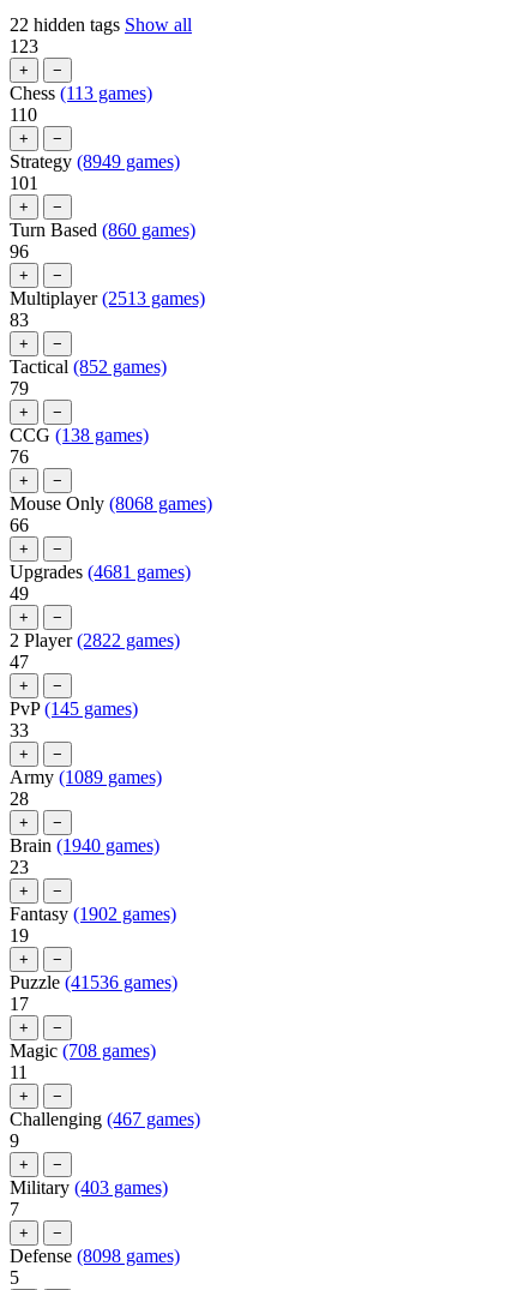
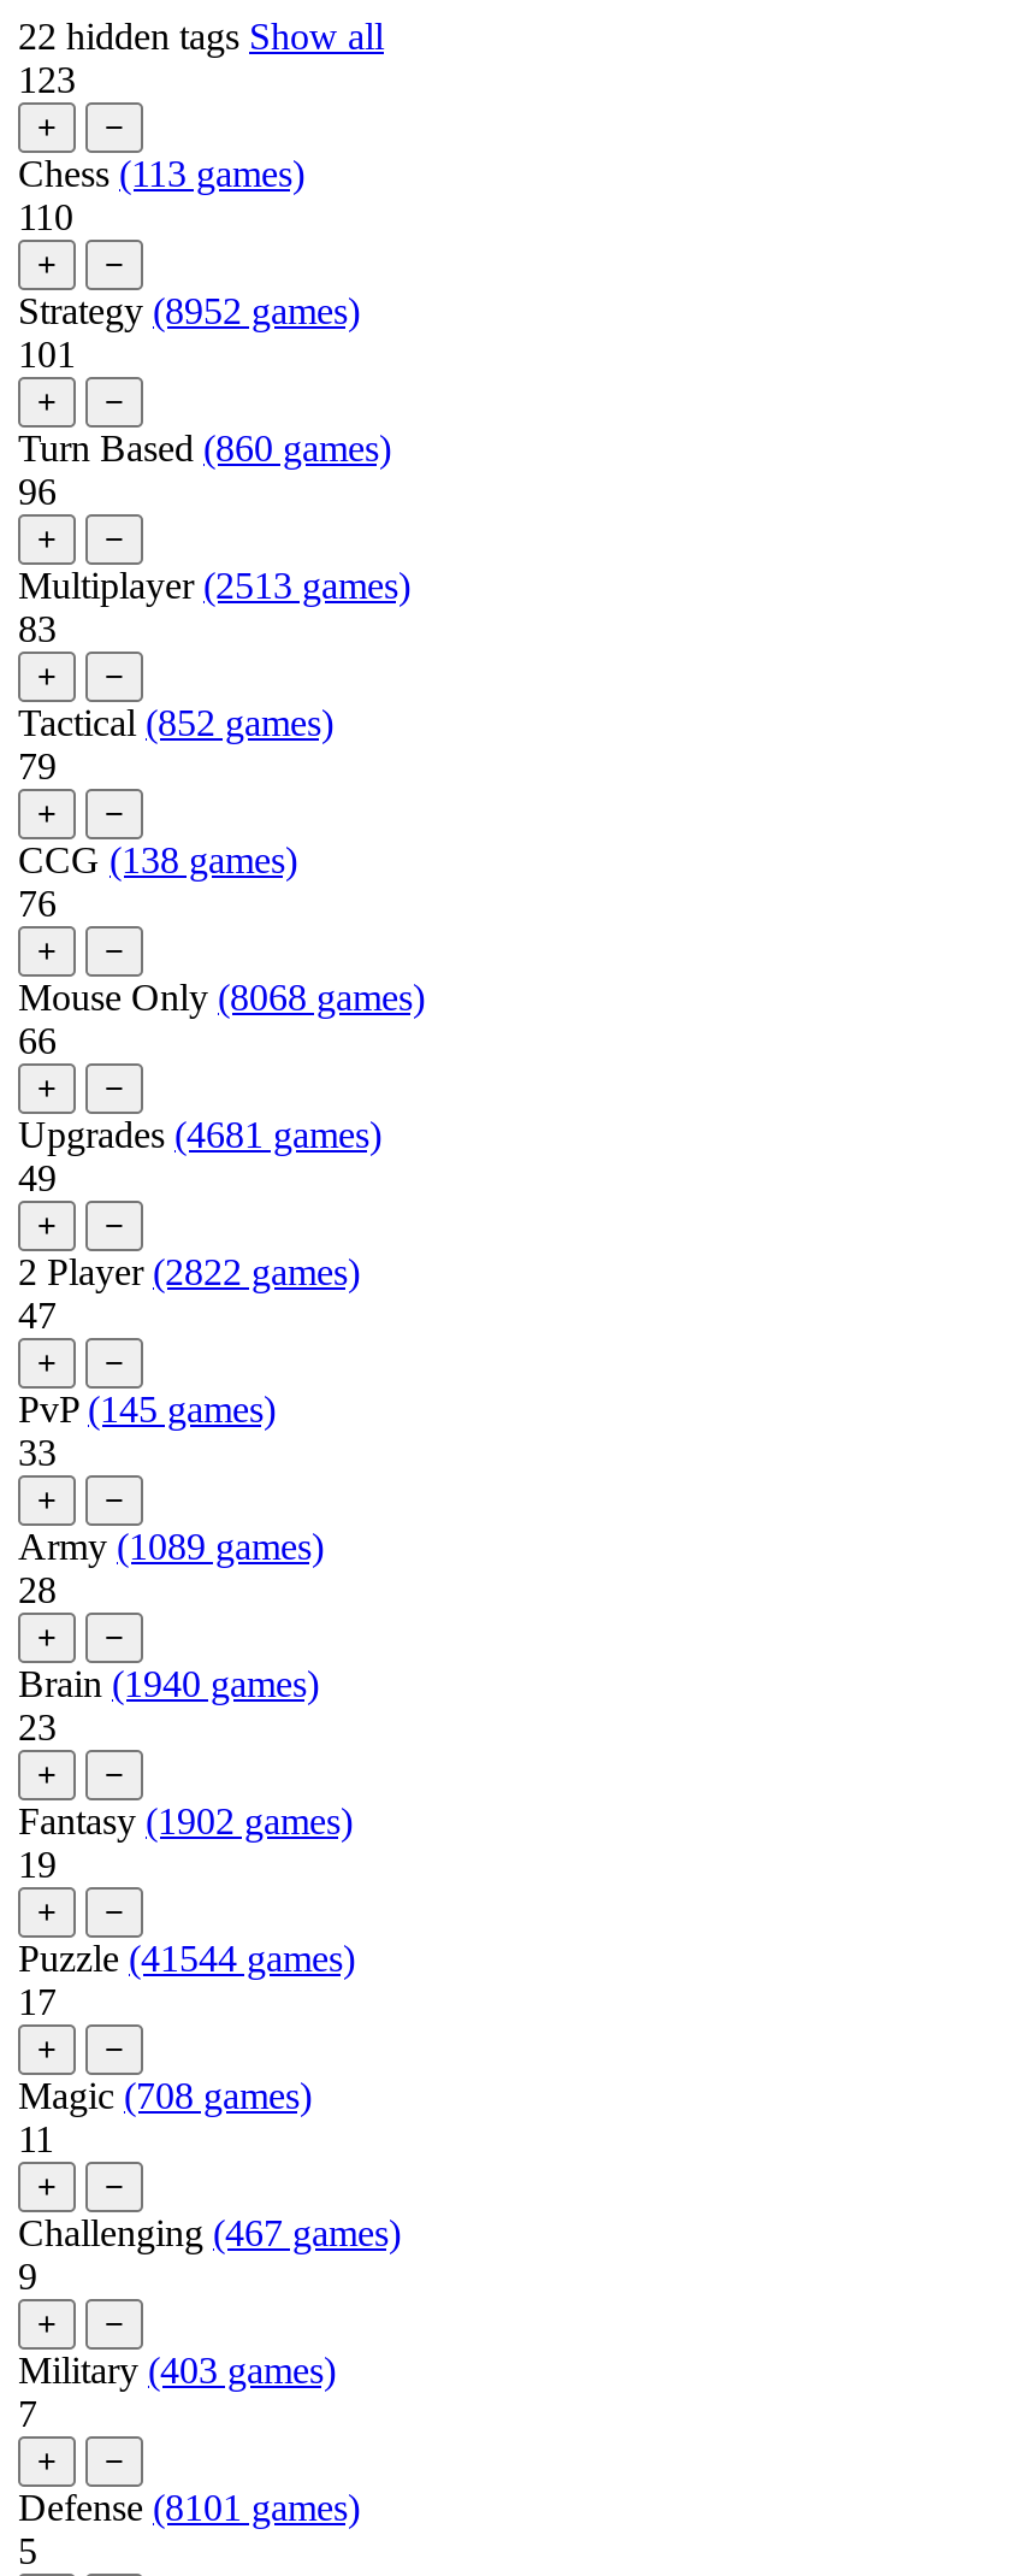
- Strategy (8949 games)
+ Strategy (8952 games)

- Puzzle (41536 games)
+ Puzzle (41544 games)

- Defense (8098 games)
+ Defense (8101 games)
